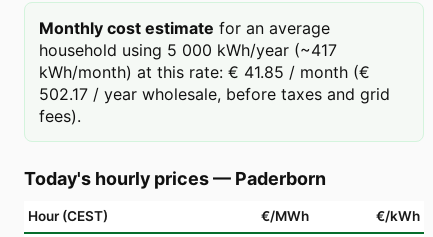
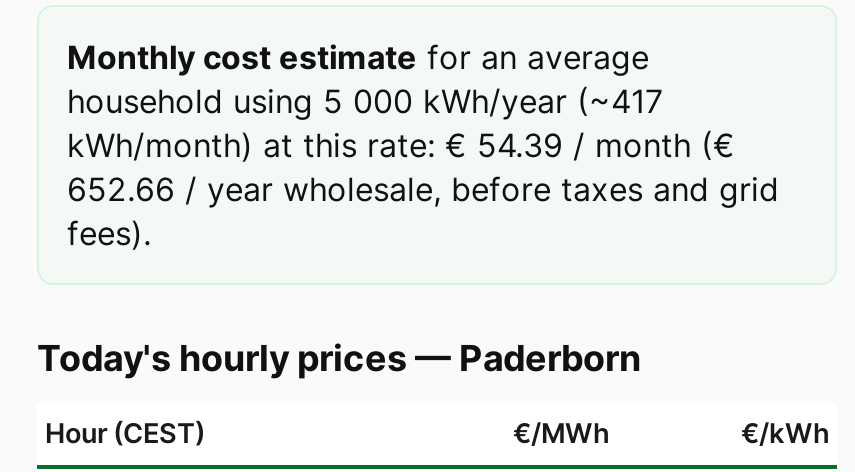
- kWh/month) at this rate: € 41.85 / month (€
+ kWh/month) at this rate: € 54.39 / month (€

- 502.17 / year wholesale, before taxes and grid
+ 652.66 / year wholesale, before taxes and grid
